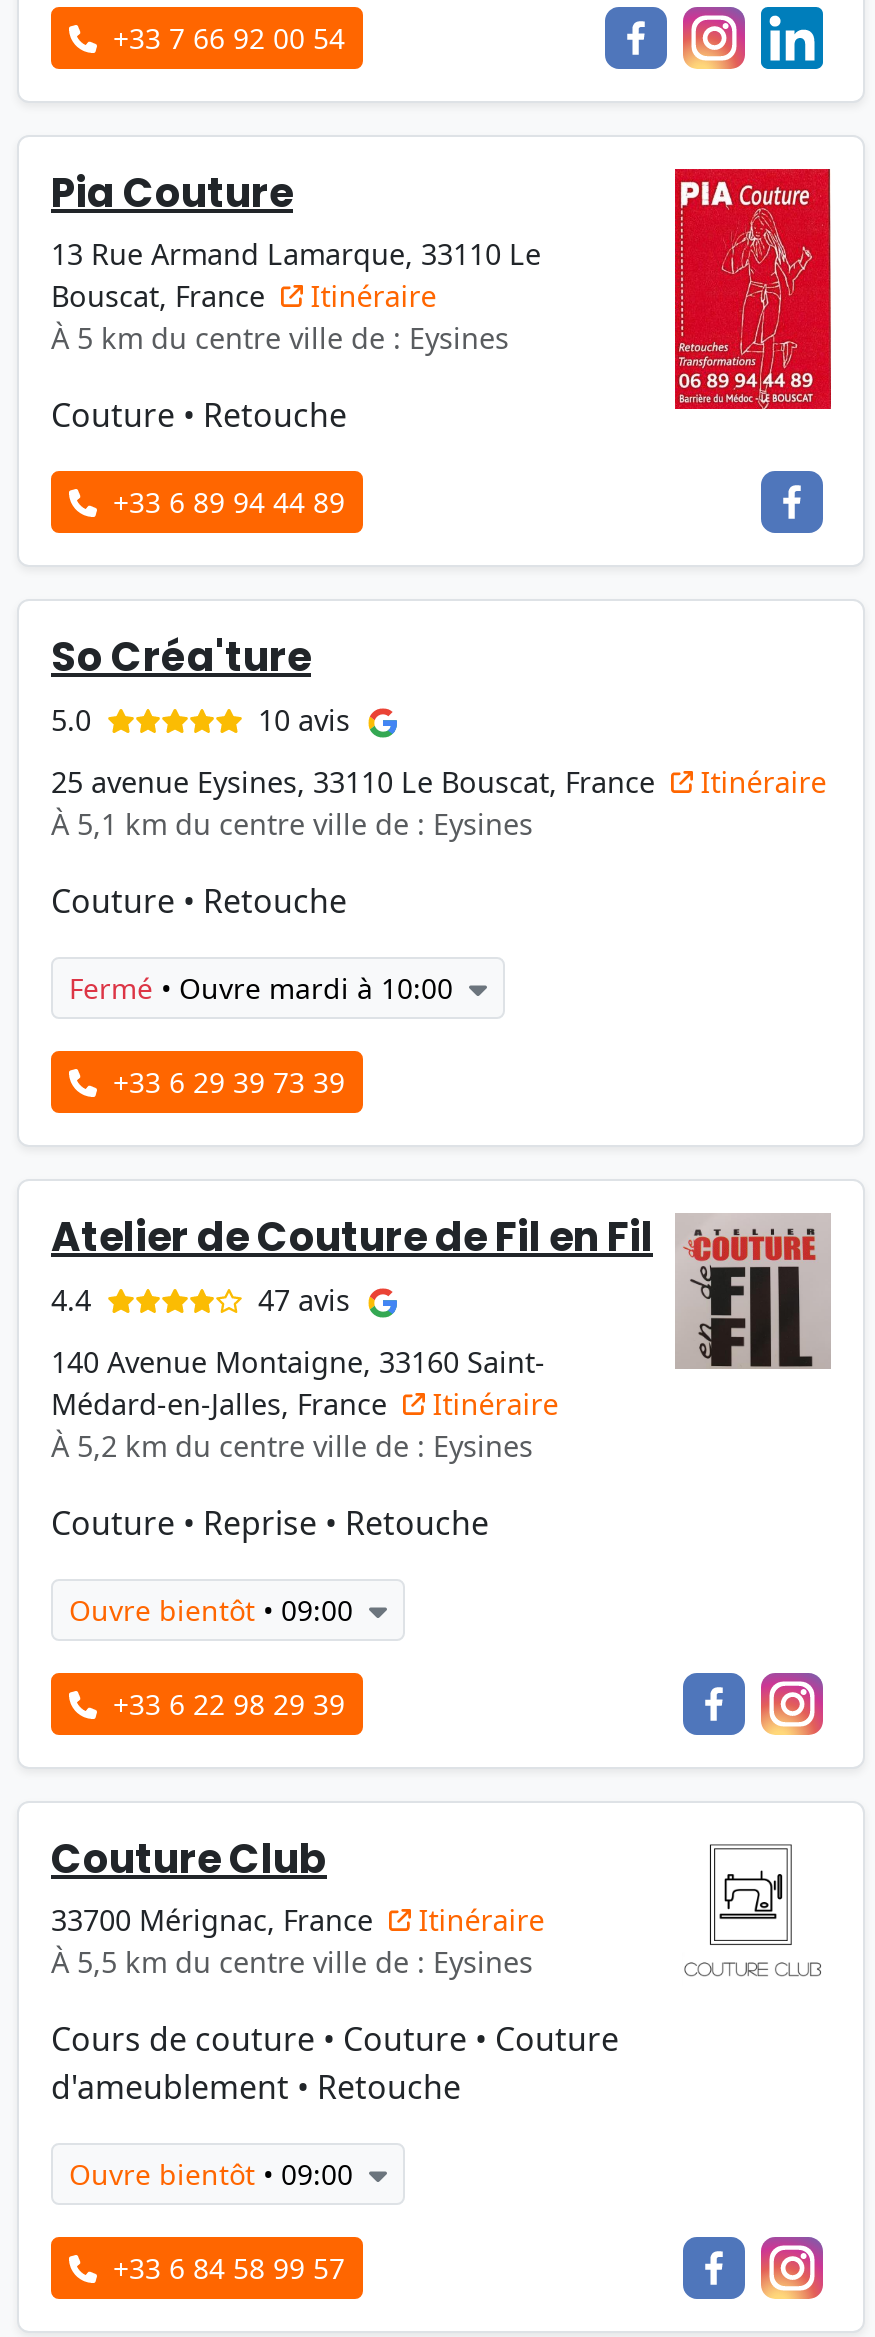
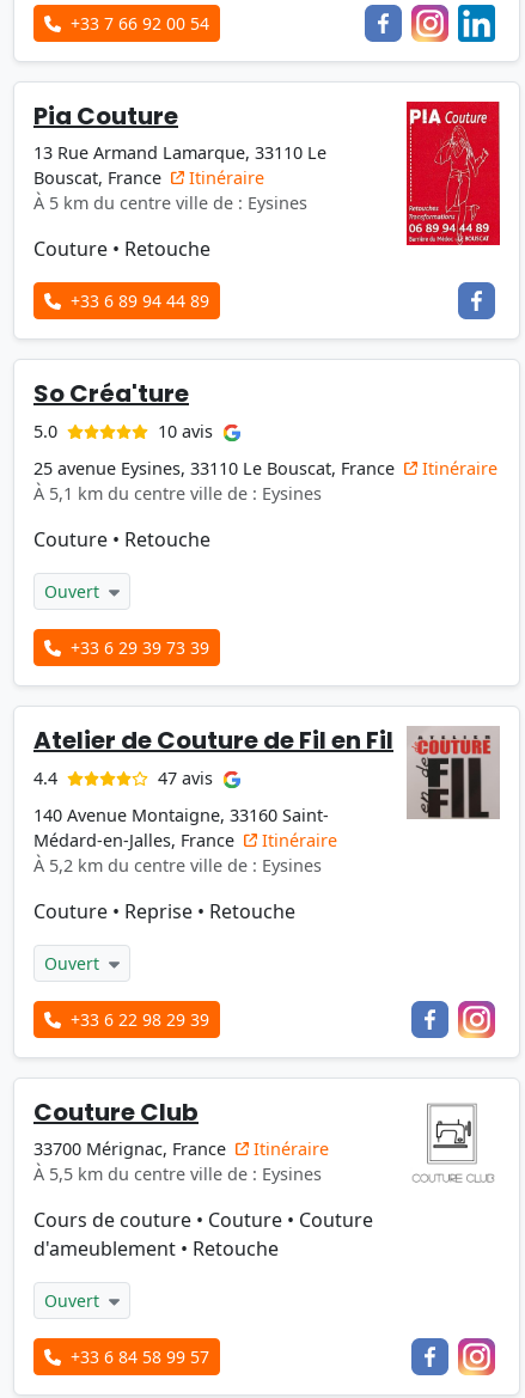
- Fermé • Ouvre mardi à 10:00
+ Ouvert

- Ouvre bientôt • 09:00
+ Ouvert

- Ouvre bientôt • 09:00
+ Ouvert
